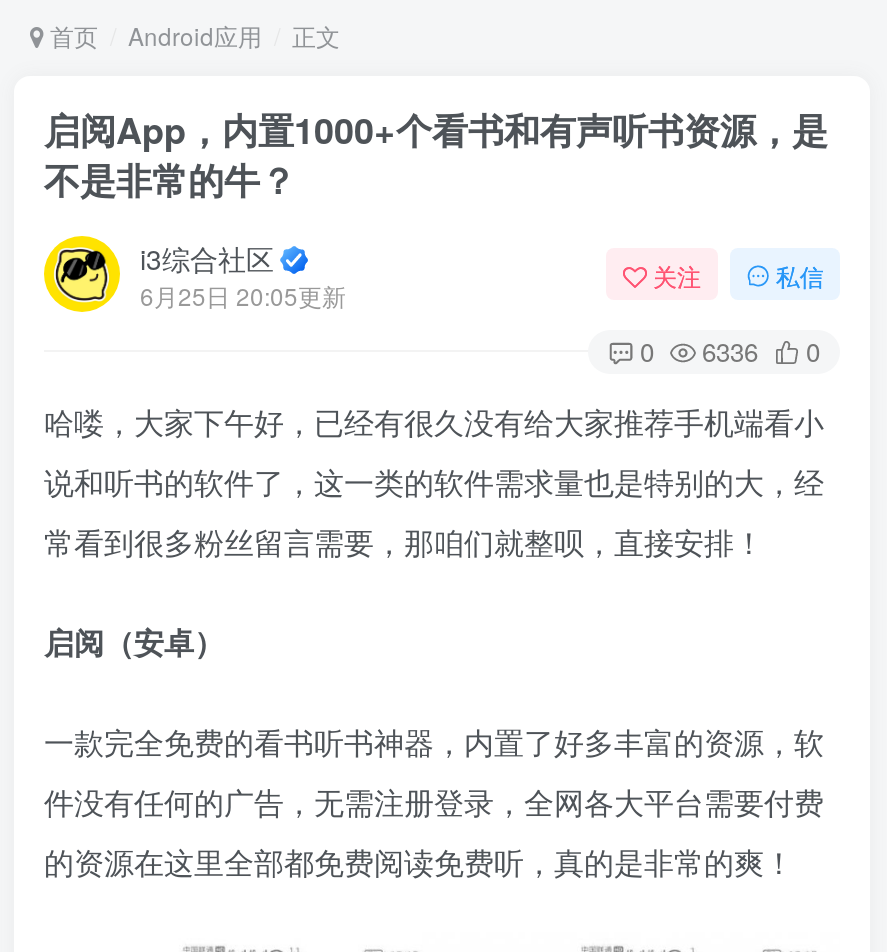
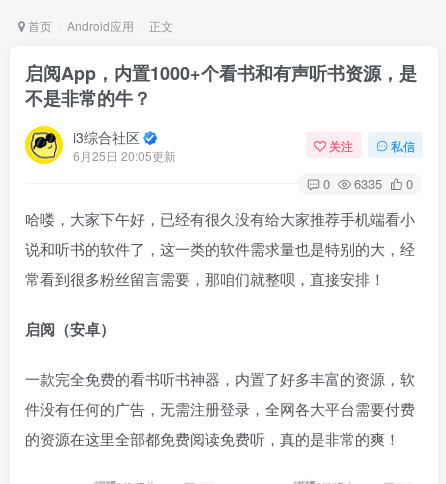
- 0 6336 0
+ 0 6335 0
